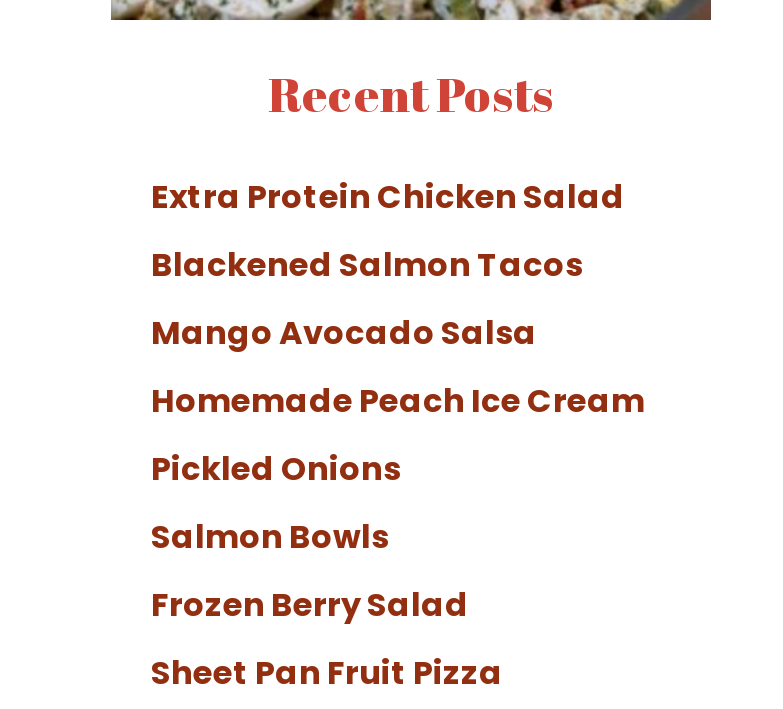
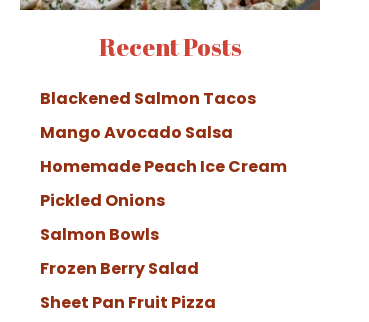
- Extra Protein Chicken Salad
